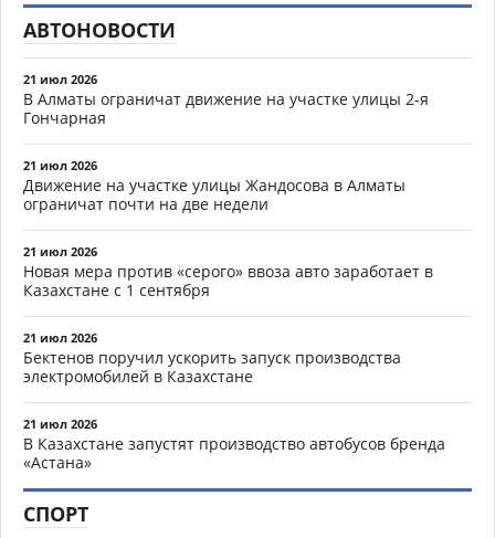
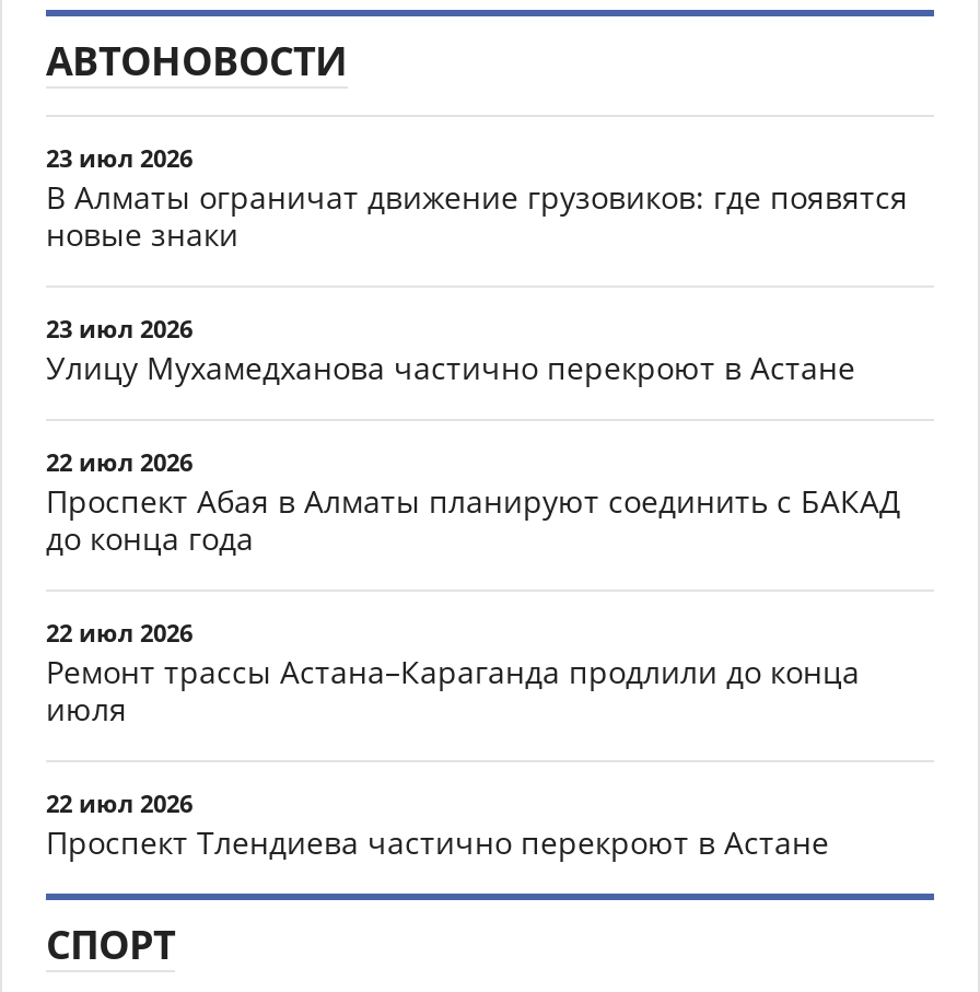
- 21 июл 2026
- В Алматы ограничат движение на участке улицы 2-я
- Гончарная
+ 23 июл 2026
+ В Алматы ограничат движение грузовиков: где появятся
+ новые знаки

- 21 июл 2026
- Движение на участке улицы Жандосова в Алматы
- ограничат почти на две недели
+ 23 июл 2026
+ Улицу Мухамедханова частично перекроют в Астане

- 21 июл 2026
- Новая мера против «серого» ввоза авто заработает в
- Казахстане с 1 сентября
+ 22 июл 2026
+ Проспект Абая в Алматы планируют соединить с БАКАД
+ до конца года

- 21 июл 2026
- Бектенов поручил ускорить запуск производства
- электромобилей в Казахстане
+ 22 июл 2026
+ Ремонт трассы Астана–Караганда продлили до конца
+ июля

- 21 июл 2026
- В Казахстане запустят производство автобусов бренда
- «Астана»
+ 22 июл 2026
+ Проспект Тлендиева частично перекроют в Астане
